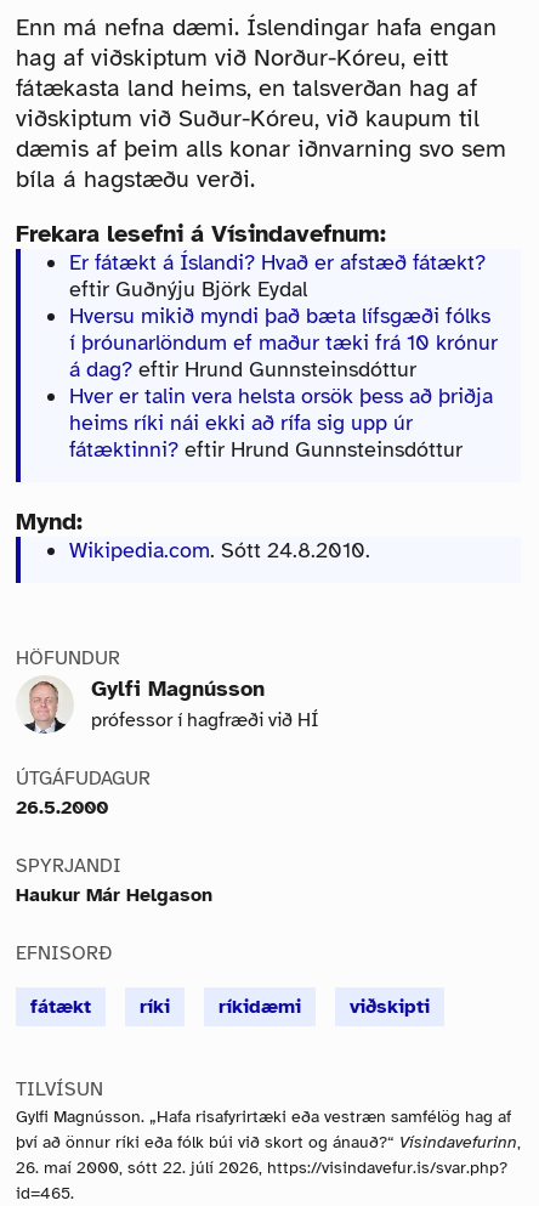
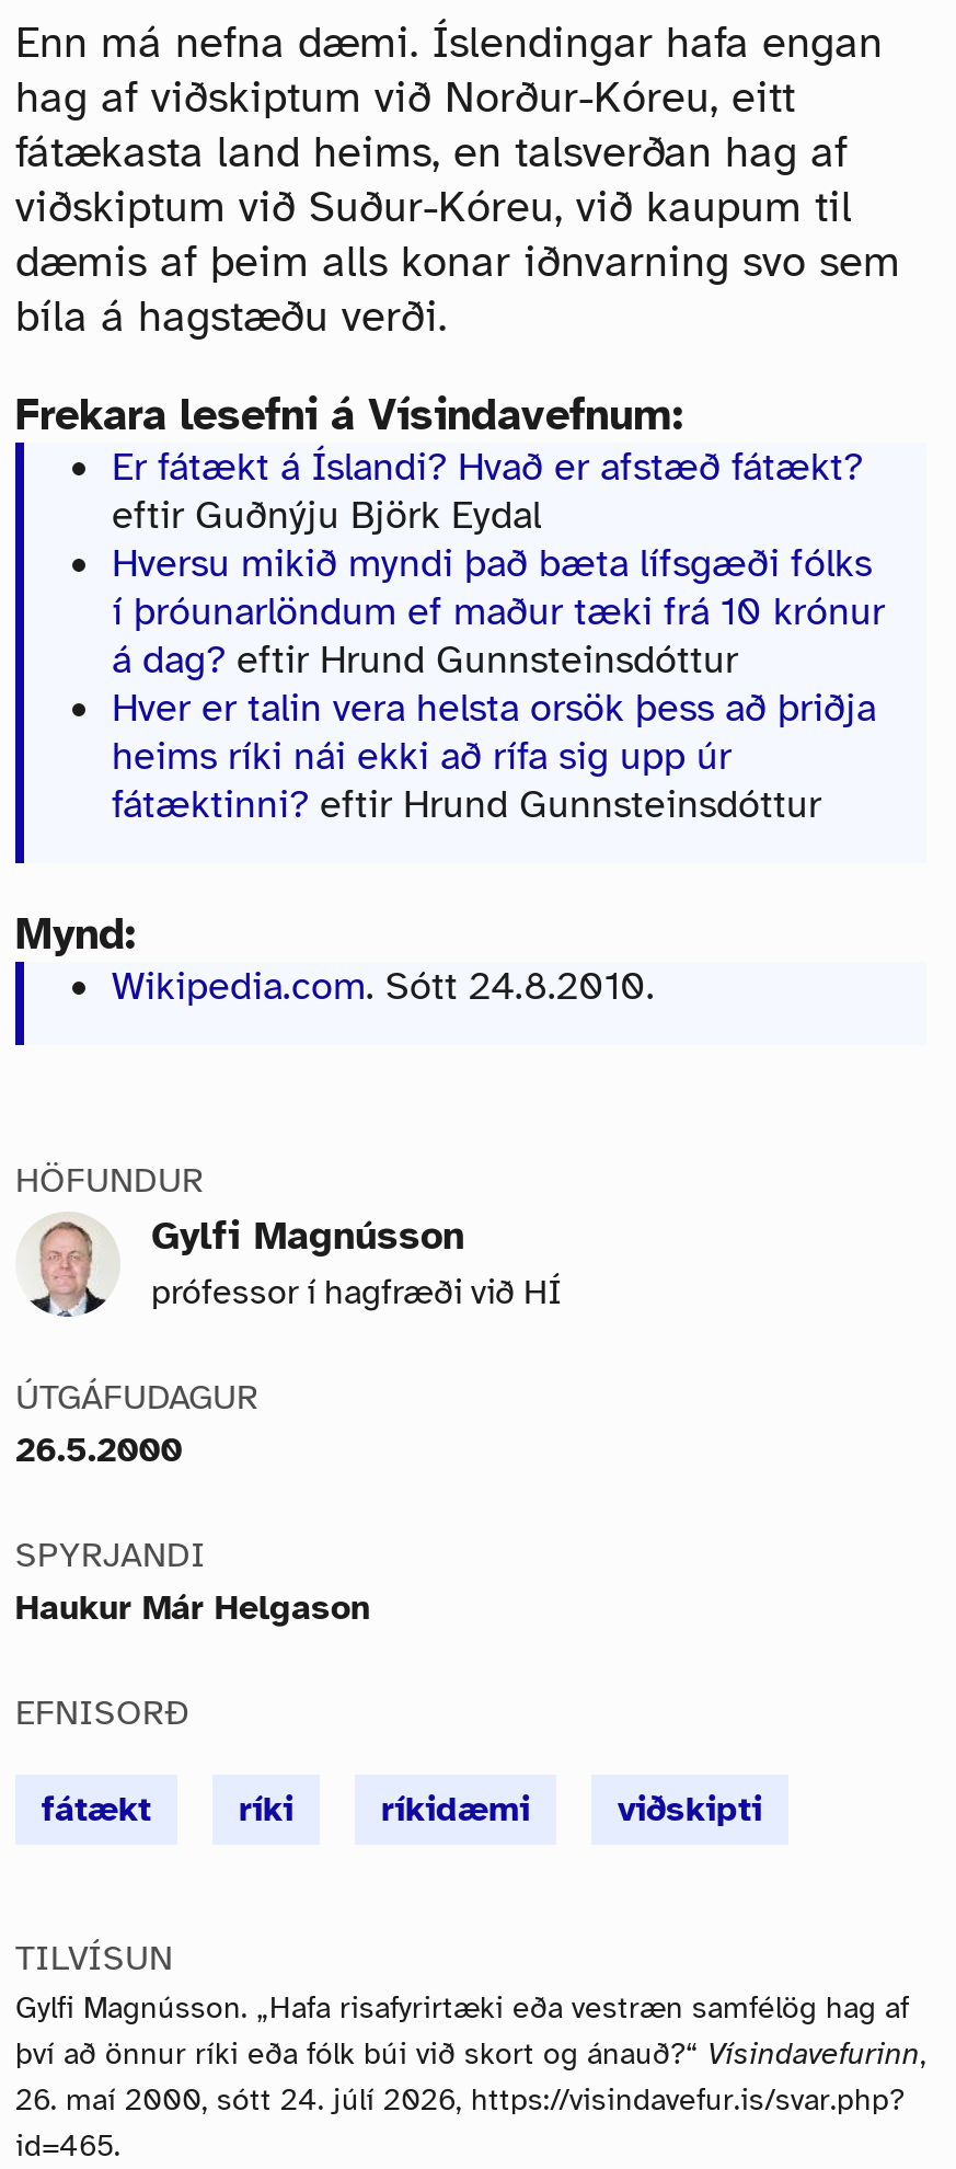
- 26. maí 2000, sótt 22. júlí 2026, https://visindavefur.is/svar.php?
+ 26. maí 2000, sótt 24. júlí 2026, https://visindavefur.is/svar.php?
